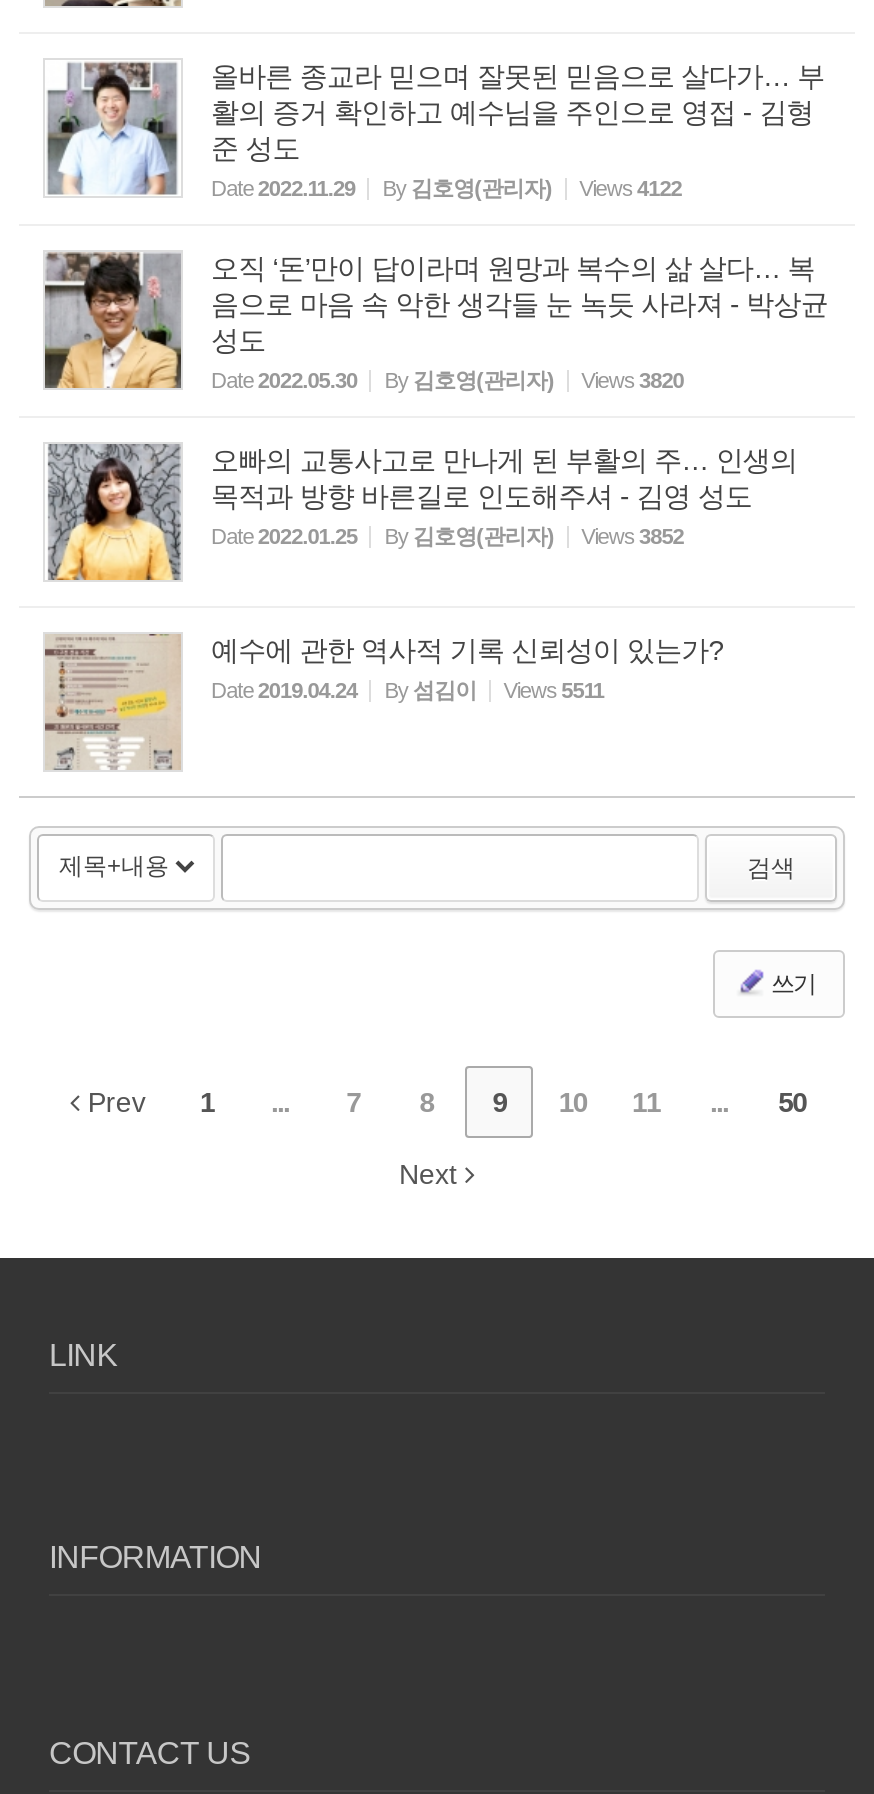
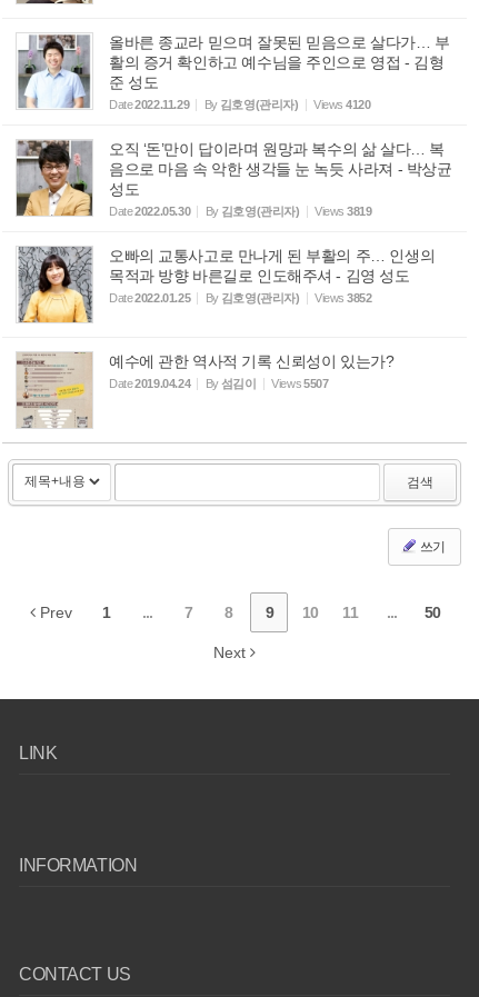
- Date 2022.11.29 By 김호영(관리자) Views 4122
+ Date 2022.11.29 By 김호영(관리자) Views 4120

- Date 2022.05.30 By 김호영(관리자) Views 3820
+ Date 2022.05.30 By 김호영(관리자) Views 3819

- Views 5511
+ Views 5507
